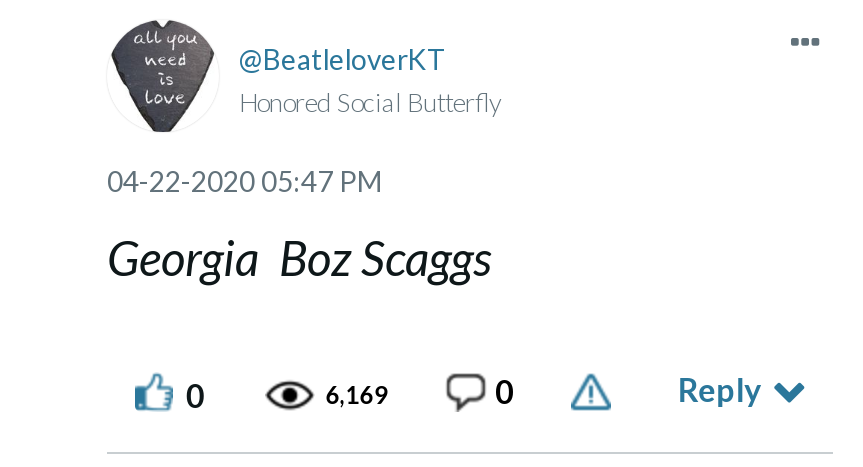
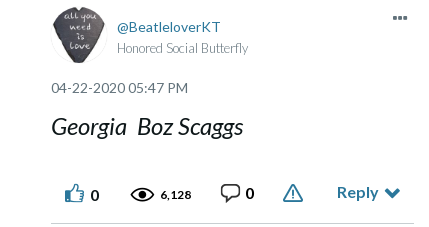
- 6,169
+ 6,128
